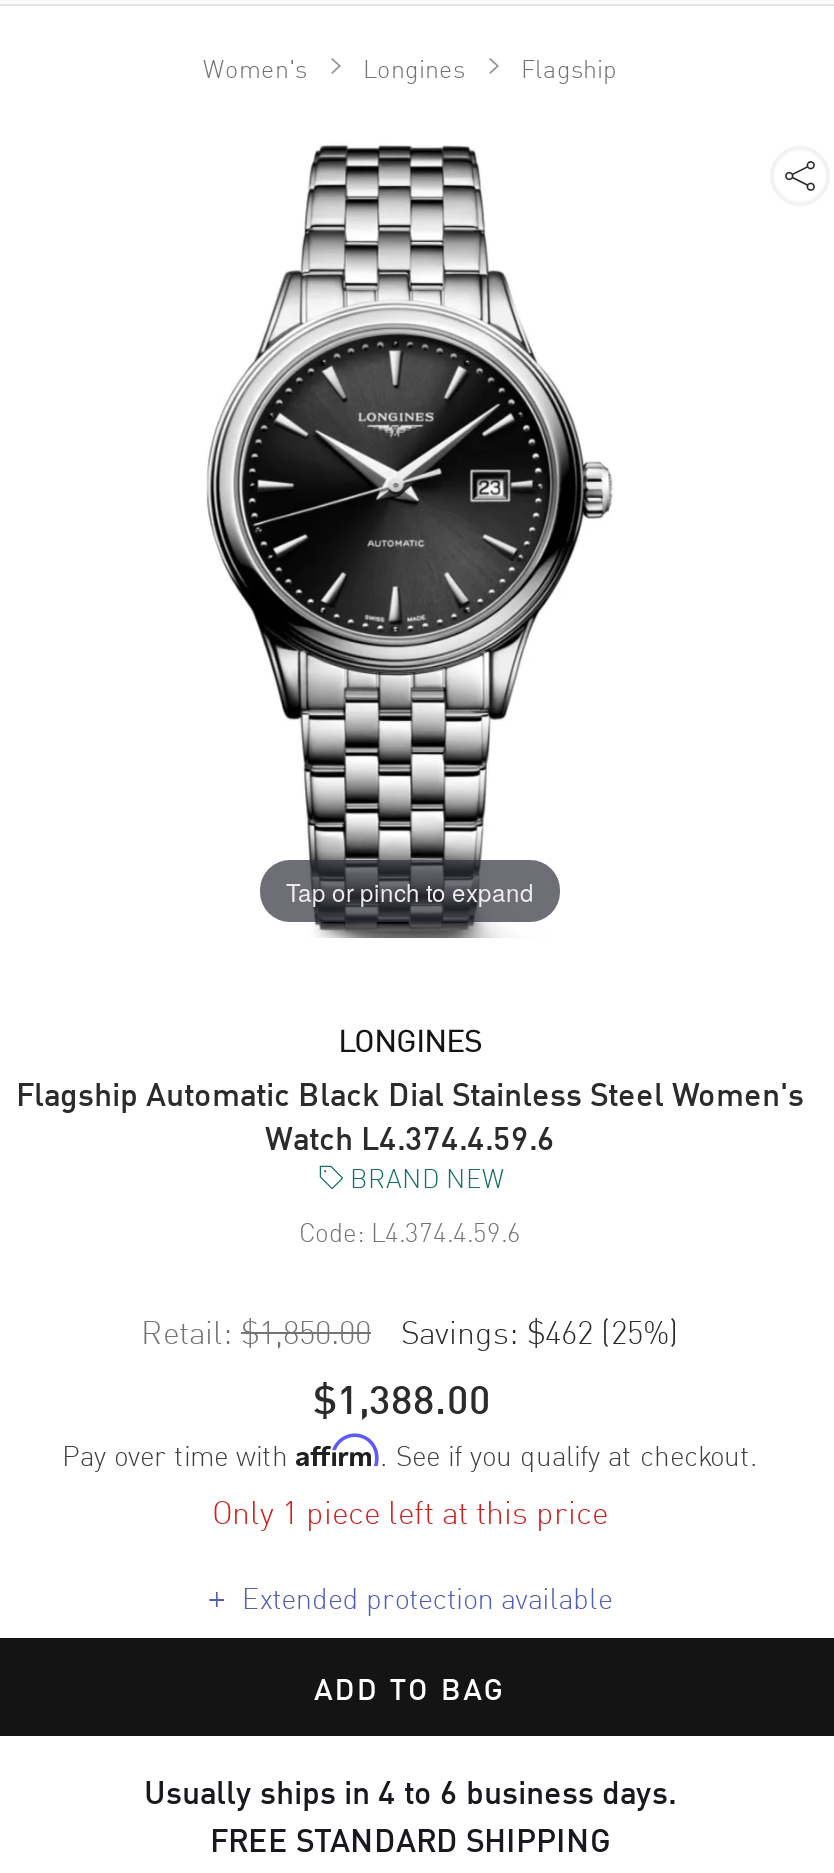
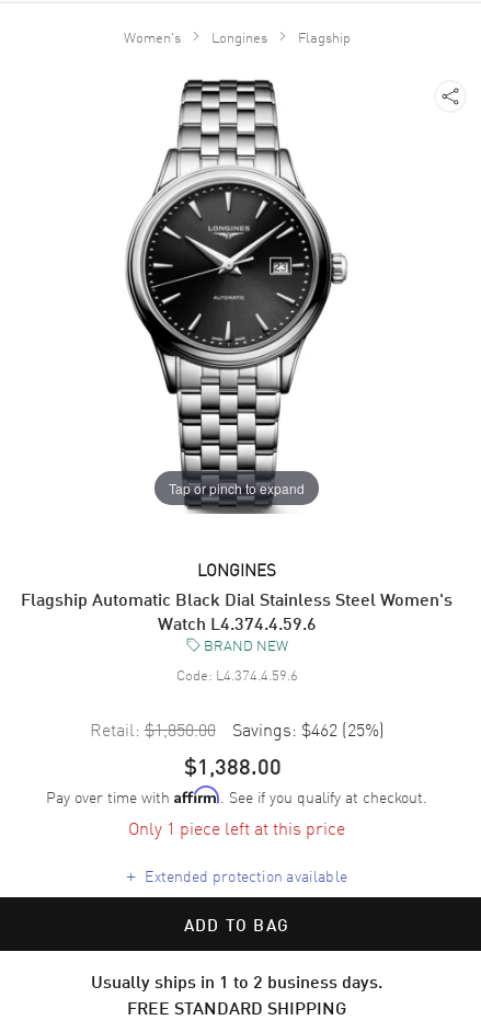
- Usually ships in 4 to 6 business days.
+ Usually ships in 1 to 2 business days.
